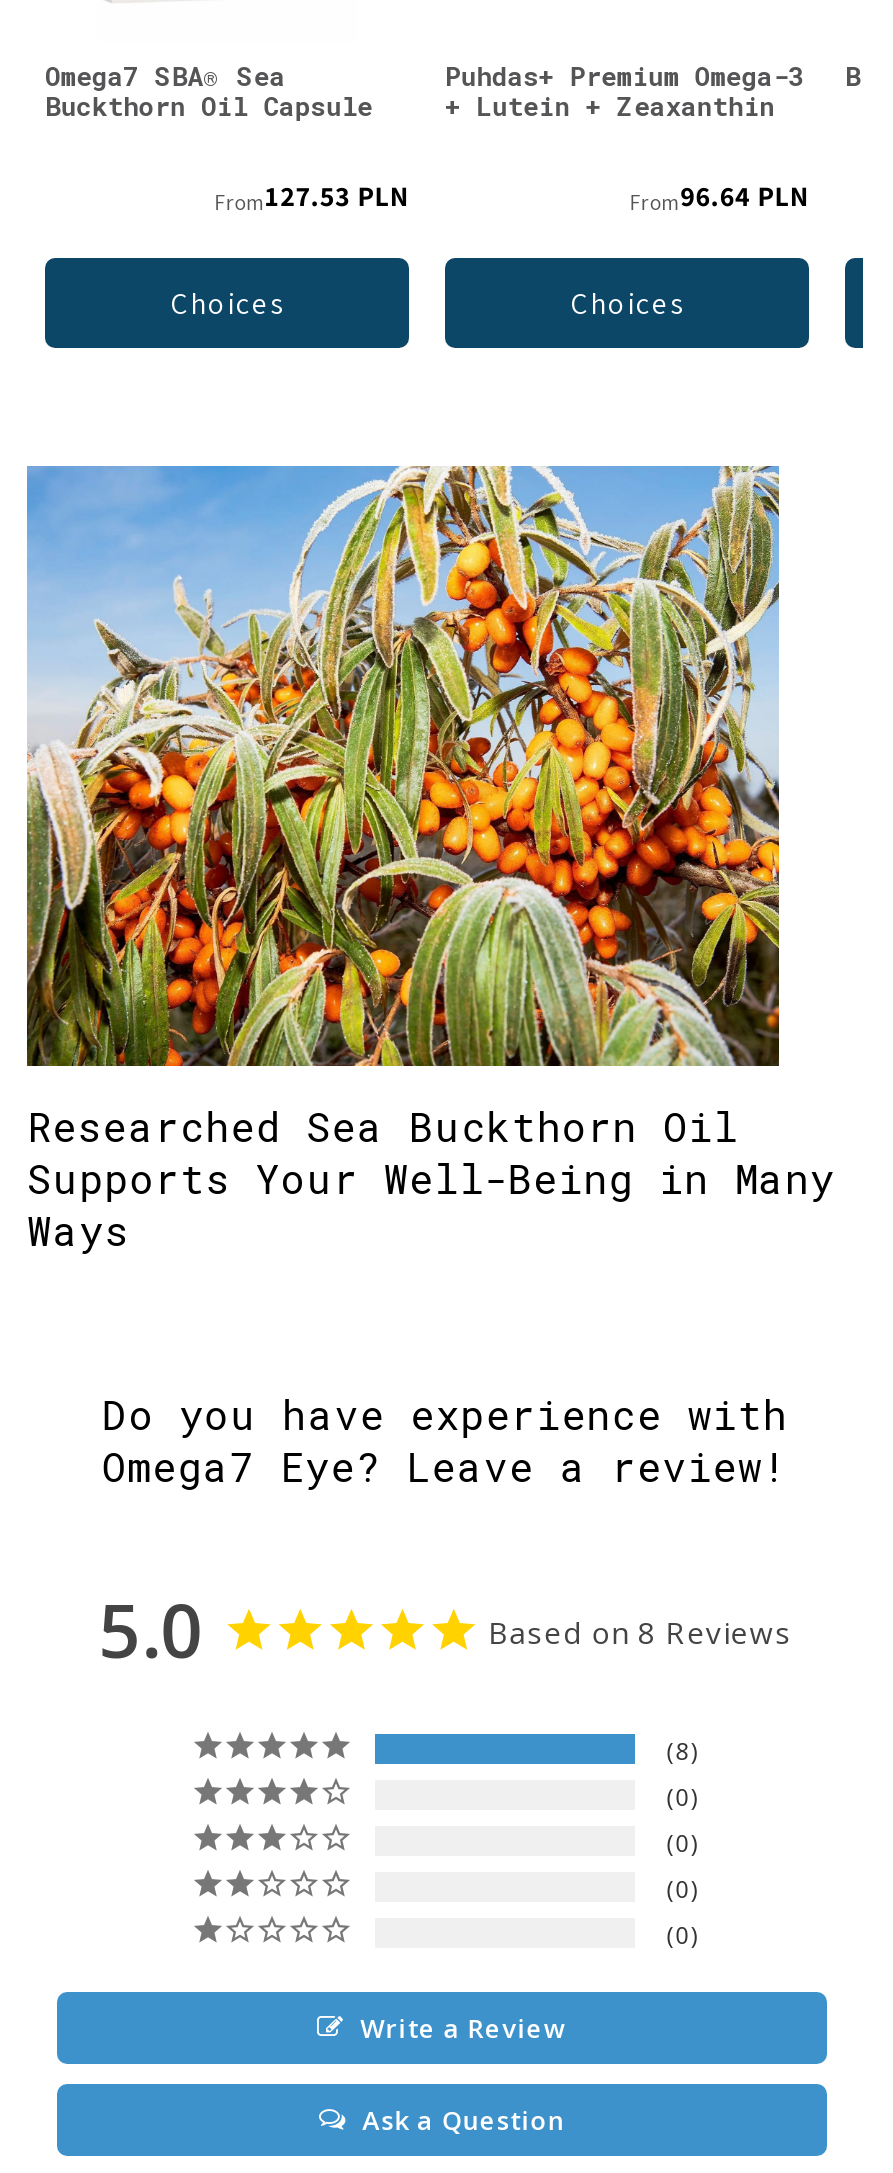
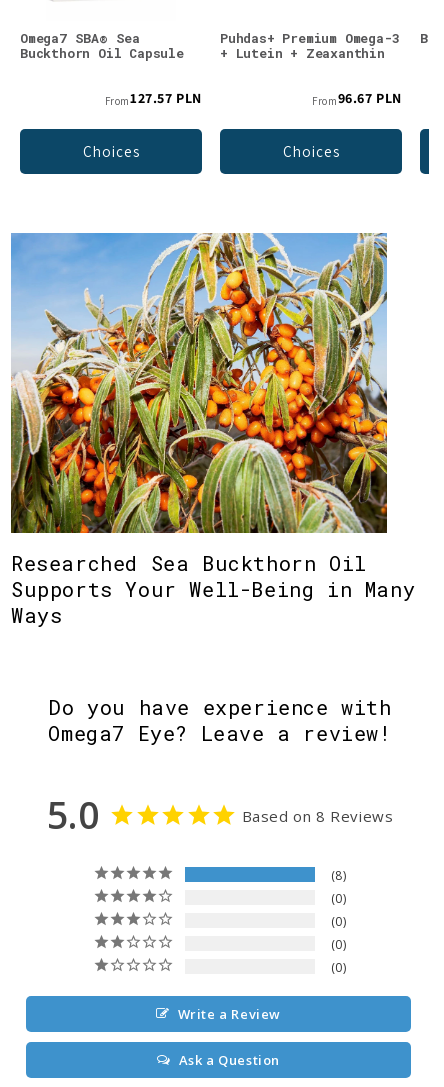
- From127.53 PLN
+ From127.57 PLN

- From96.64 PLN
+ From96.67 PLN
